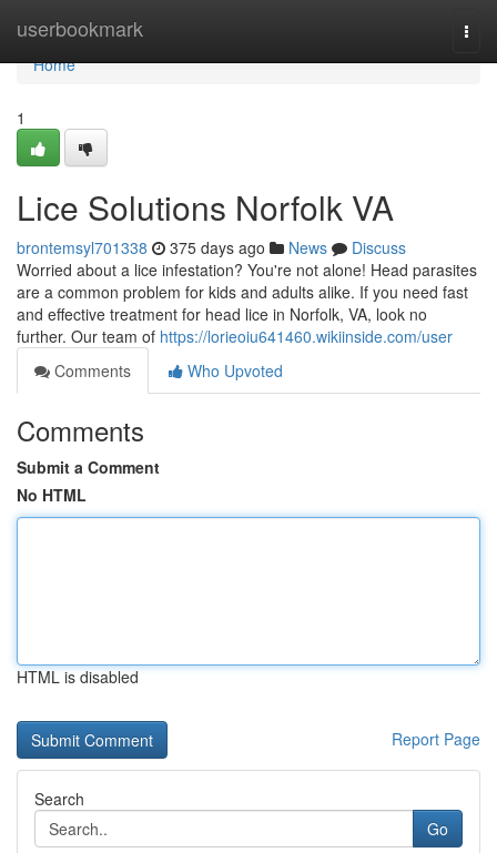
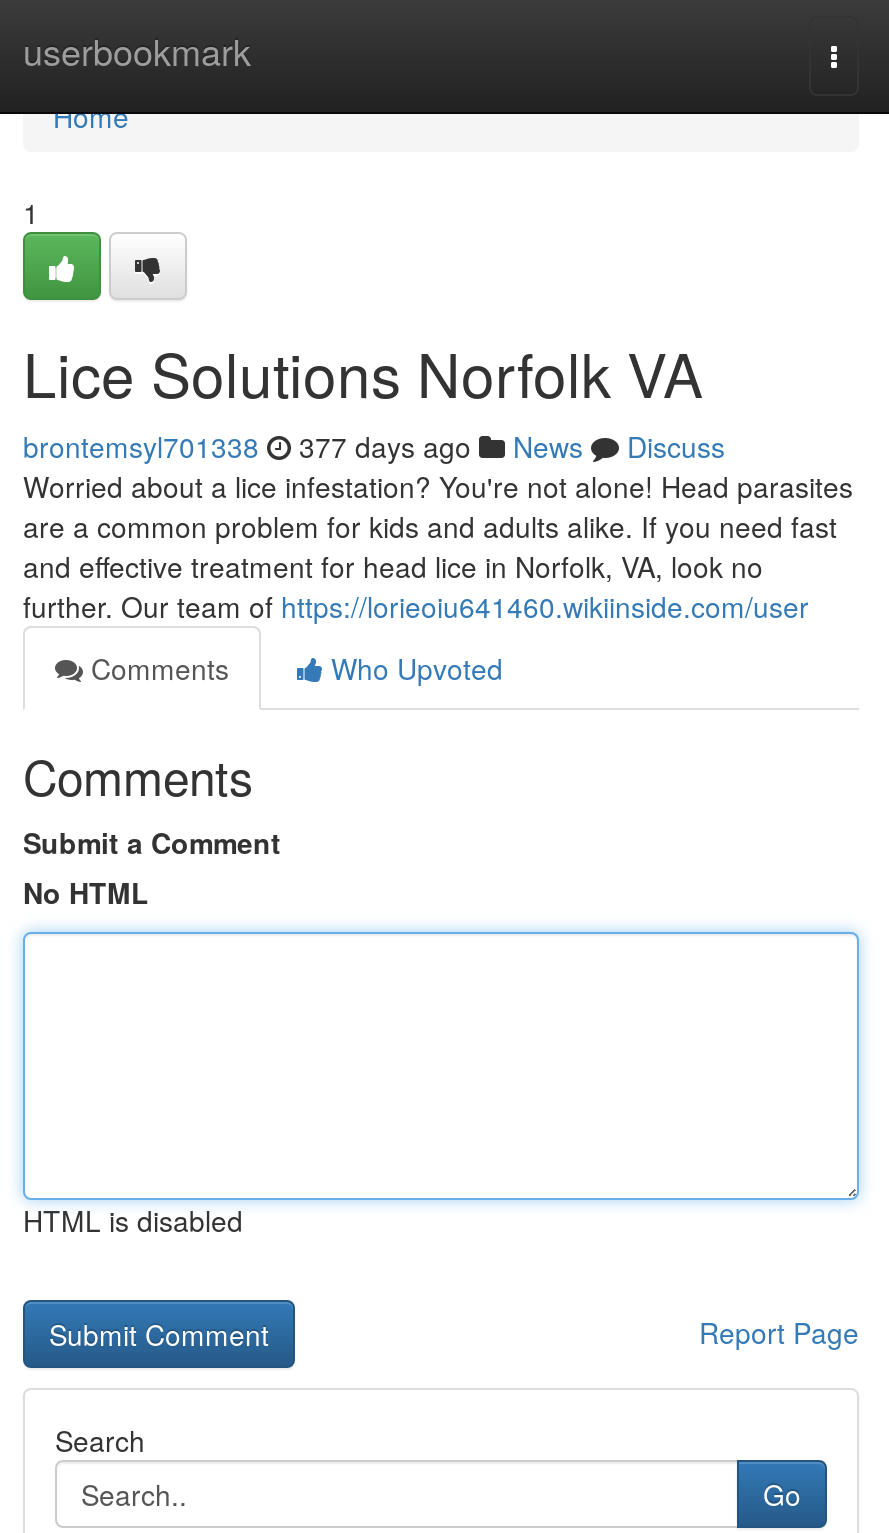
- brontemsyl701338 375 days ago News Discuss
+ brontemsyl701338 377 days ago News Discuss
